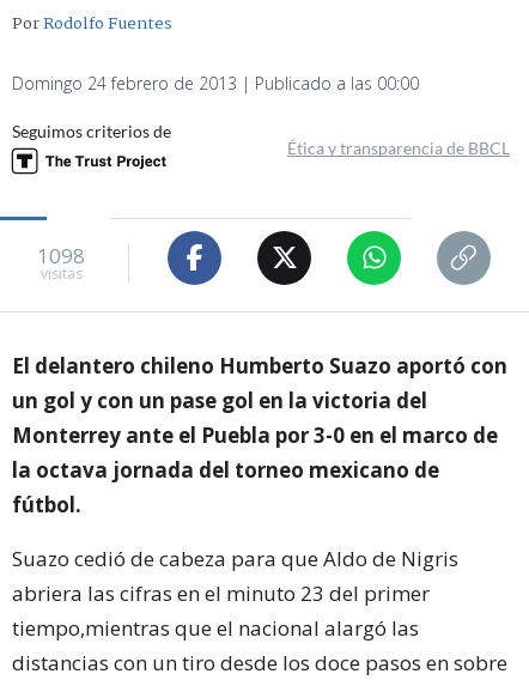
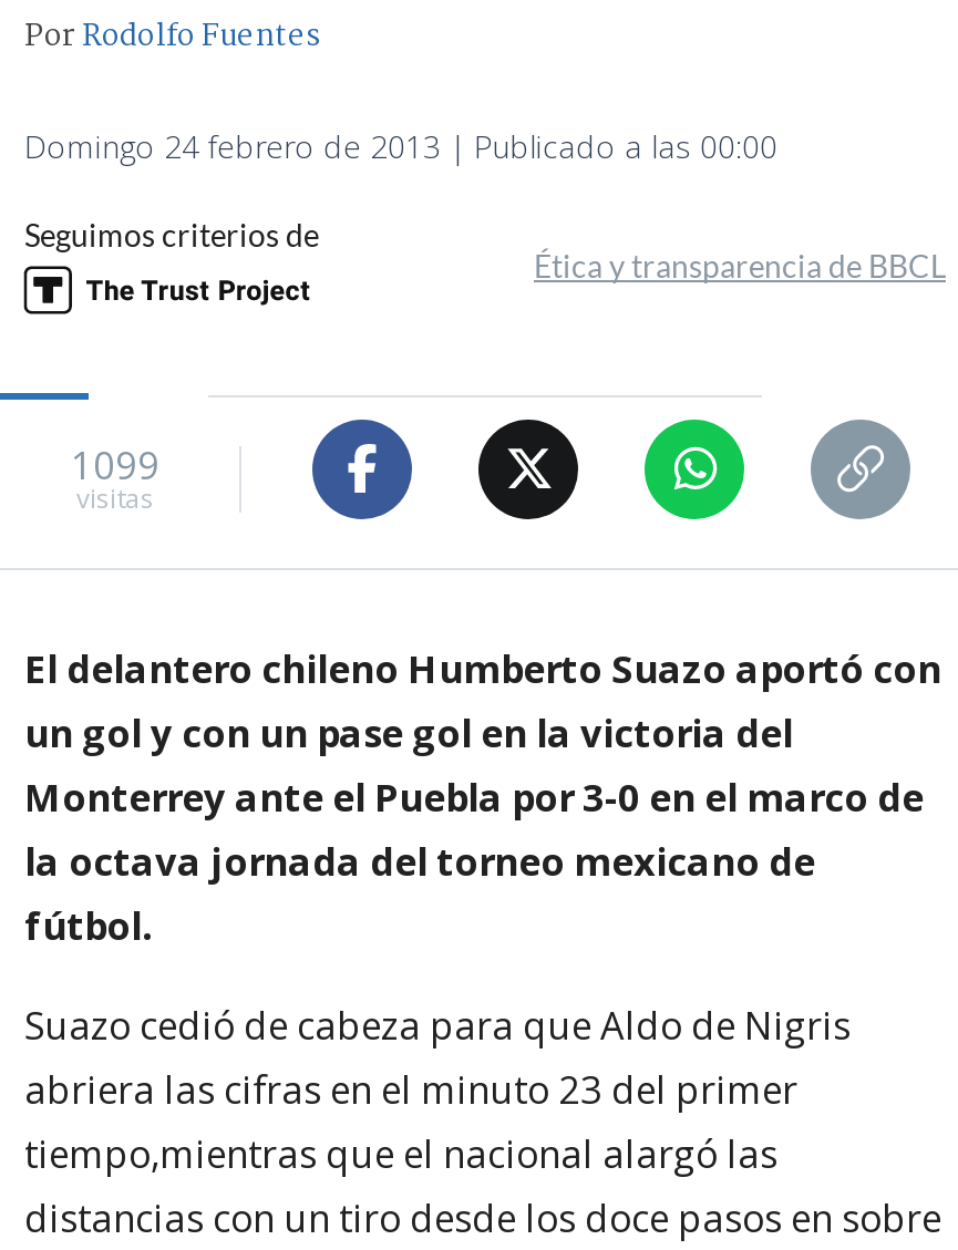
- 1098
+ 1099
